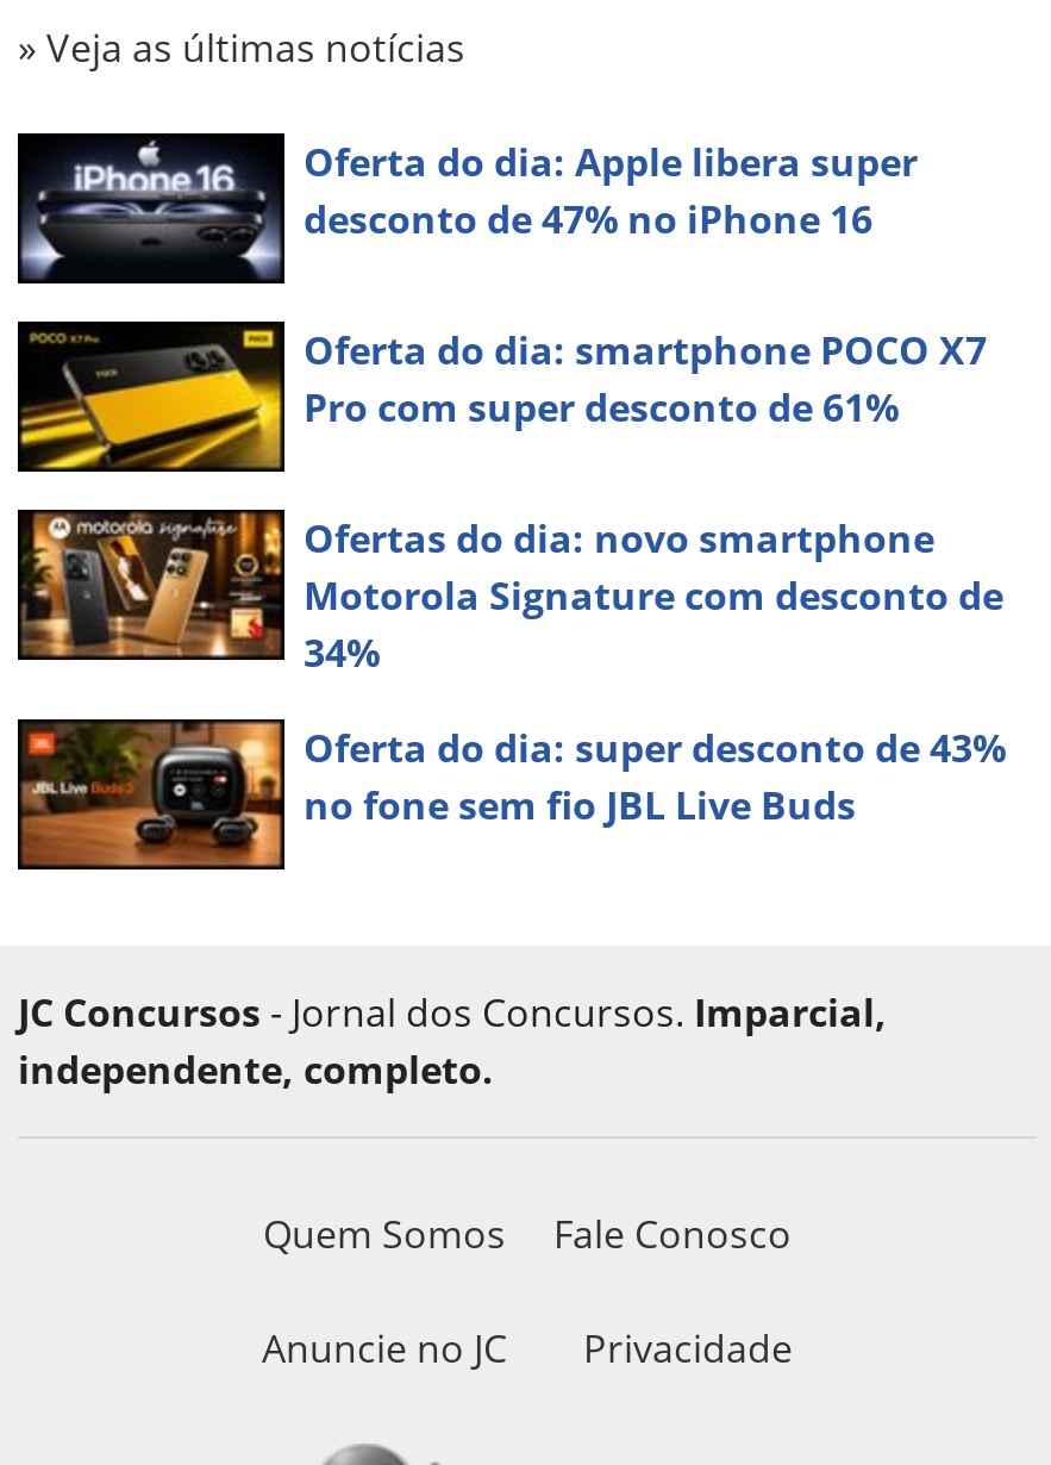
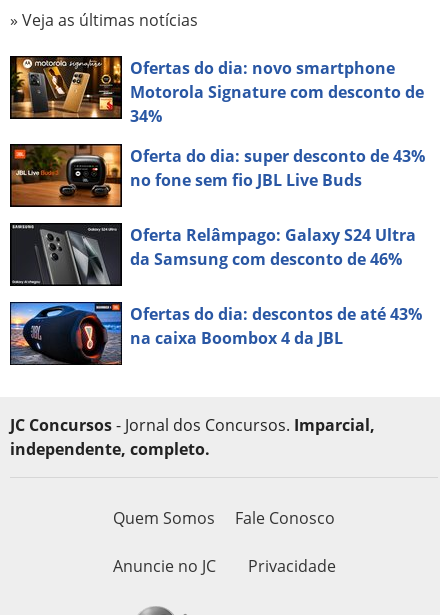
- [image]
- Oferta do dia: Apple libera super
- desconto de 47% no iPhone 16
- Oferta do dia: smartphone POCO X7
- Pro com super desconto de 61%

- [image]

moved up: [image] | Ofertas do dia: novo smartphone | Motorola Signature com desconto de | 34% | Oferta do dia: super desconto de 43% | no fone sem fio JBL Live Buds

+ [image]
+ Oferta Relâmpago: Galaxy S24 Ultra
+ da Samsung com desconto de 46%
+ Ofertas do dia: descontos de até 43%
+ na caixa Boombox 4 da JBL

+ [image]
